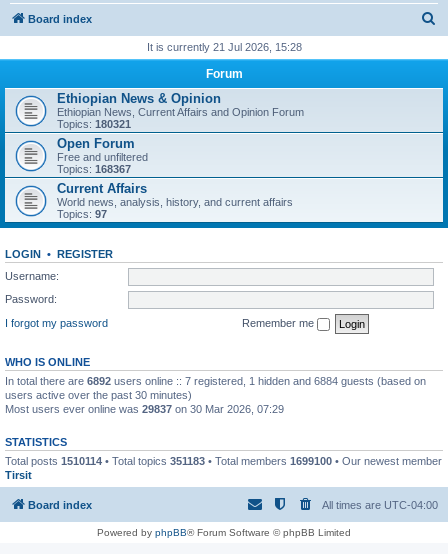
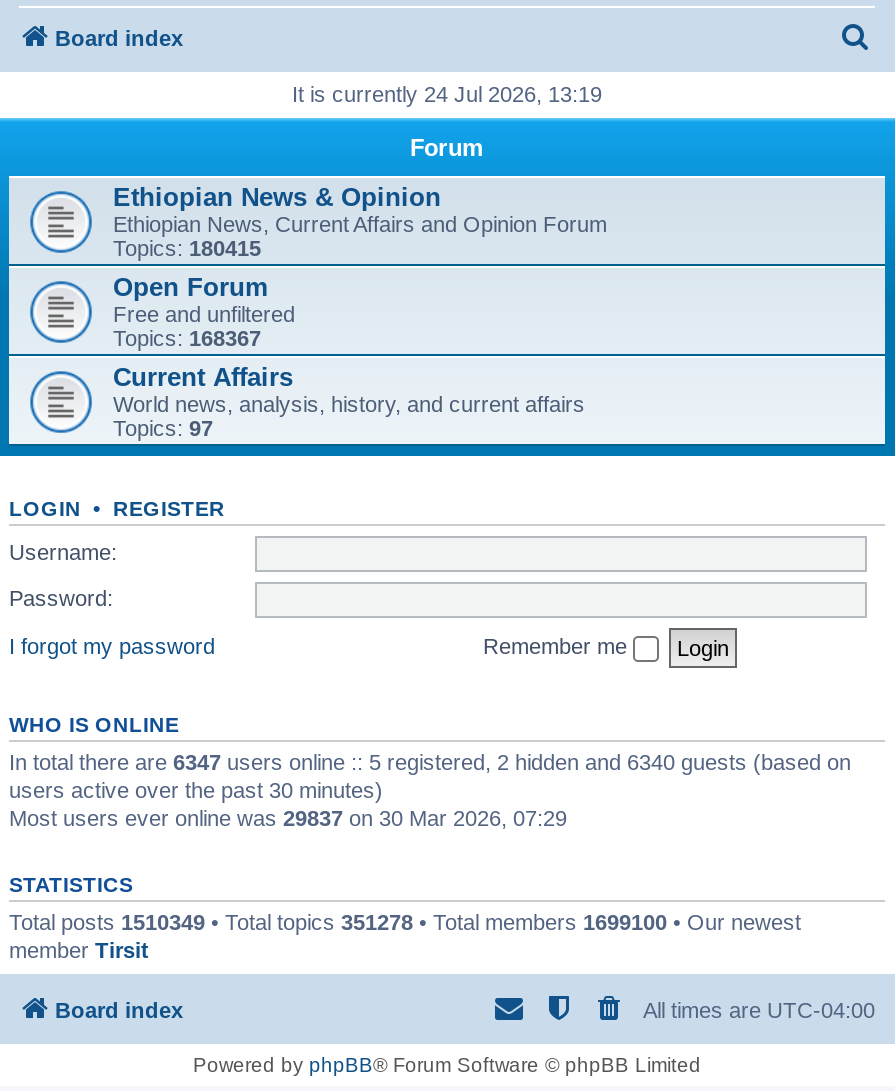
- It is currently 21 Jul 2026, 15:28
+ It is currently 24 Jul 2026, 13:19

- Topics: 180321
+ Topics: 180415

- In total there are 6892 users online :: 7 registered, 1 hidden and 6884 guests (based on
+ In total there are 6347 users online :: 5 registered, 2 hidden and 6340 guests (based on

- Total posts 1510114 • Total topics 351183 • Total members 1699100 • Our newest member
- Tirsit
+ Total posts 1510349 • Total topics 351278 • Total members 1699100 • Our newest
+ member Tirsit
